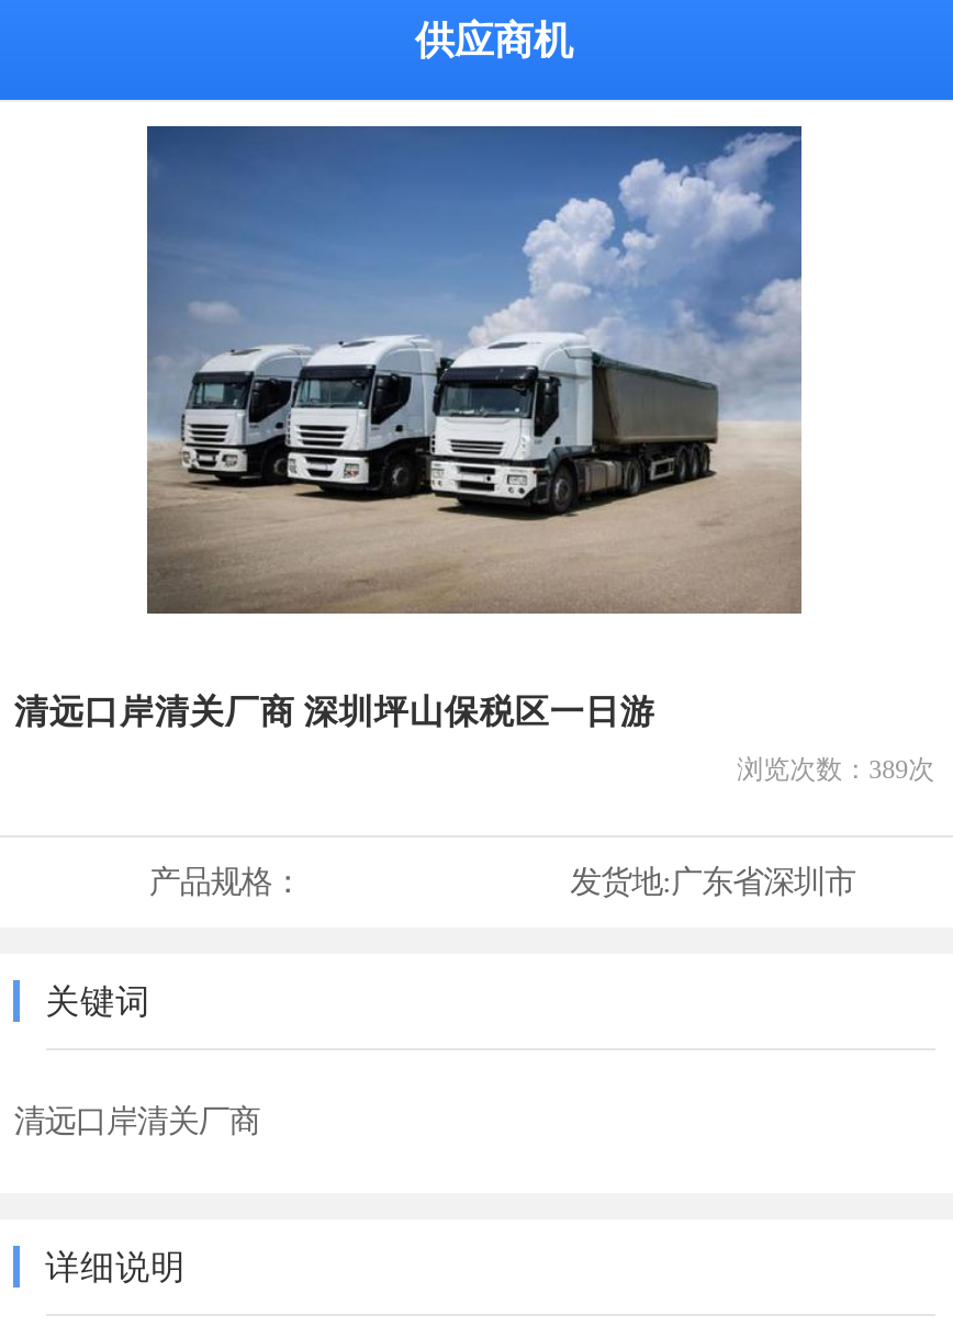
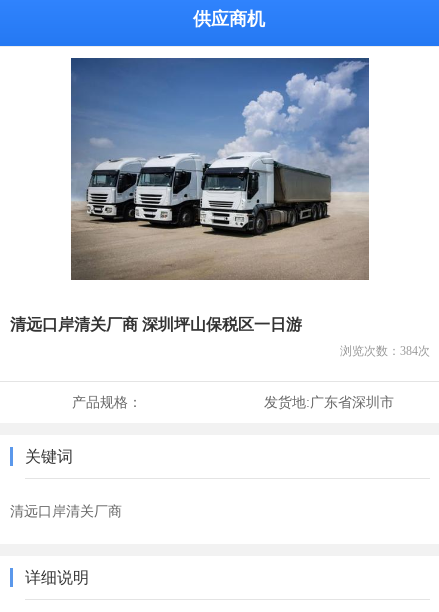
- 浏览次数：389次
+ 浏览次数：384次
